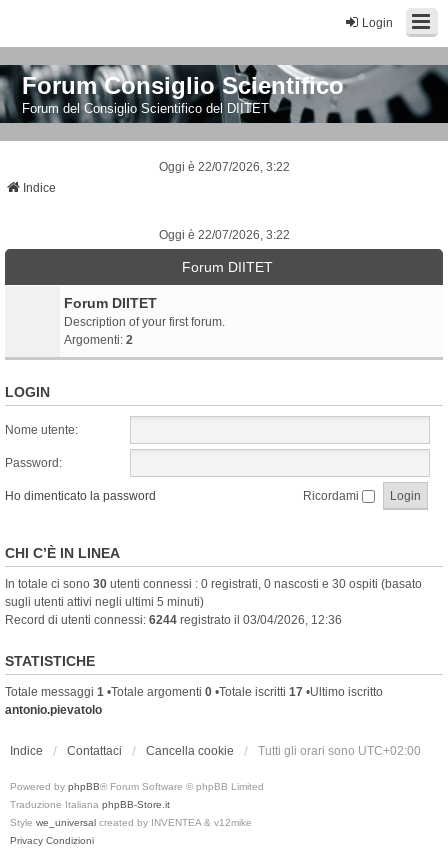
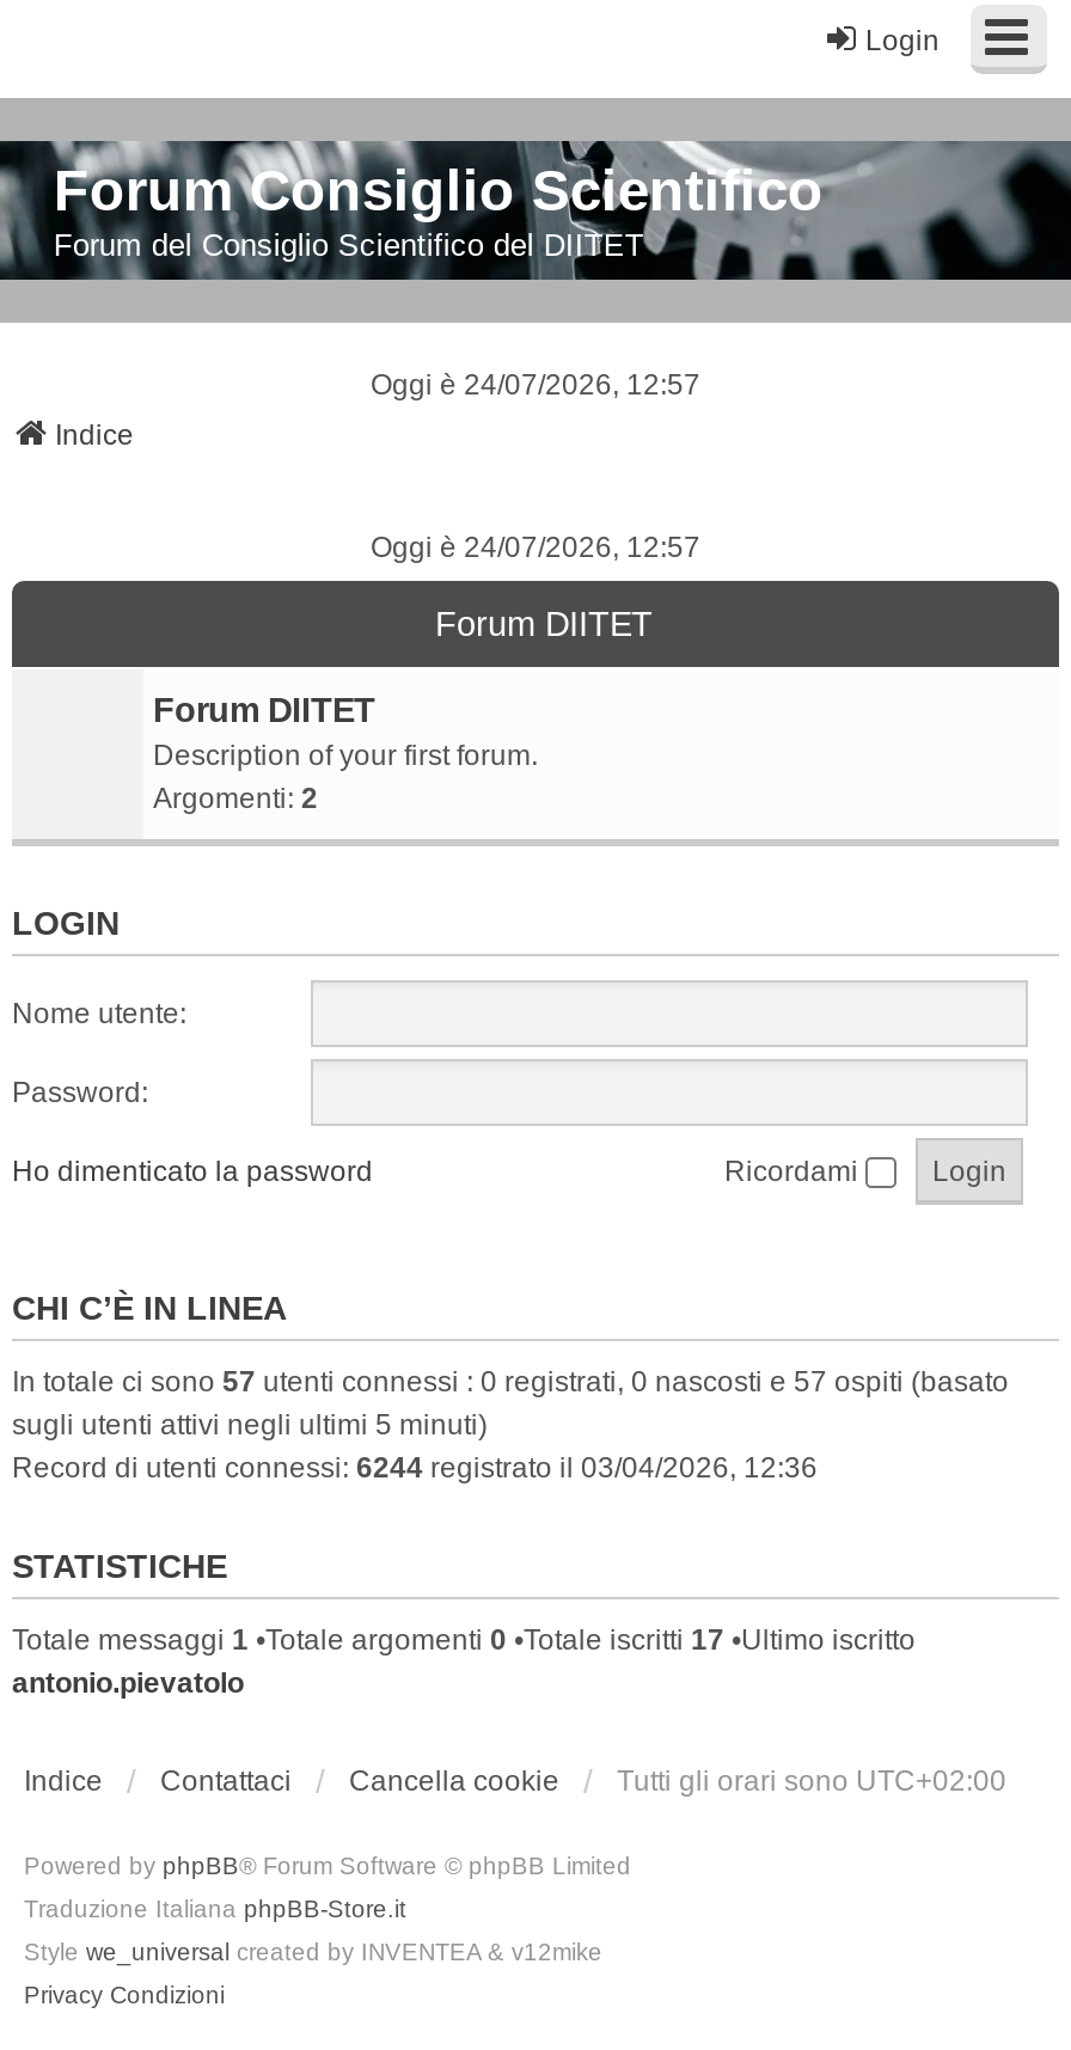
- Oggi è 22/07/2026, 3:22
+ Oggi è 24/07/2026, 12:57

- Oggi è 22/07/2026, 3:22
+ Oggi è 24/07/2026, 12:57

- In totale ci sono 30 utenti connessi : 0 registrati, 0 nascosti e 30 ospiti (basato
+ In totale ci sono 57 utenti connessi : 0 registrati, 0 nascosti e 57 ospiti (basato
